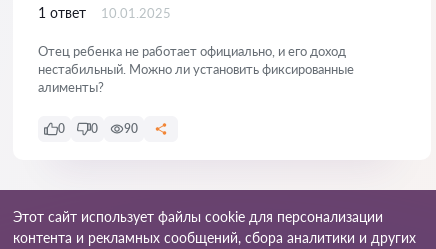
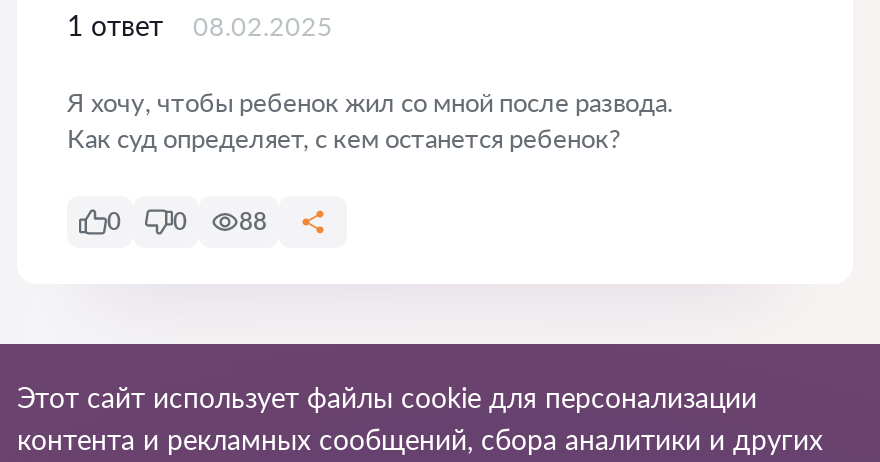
- 1 ответ 10.01.2025
+ 1 ответ 08.02.2025

- Отец ребенка не работает официально, и его доход
- нестабильный. Можно ли установить фиксированные
- алименты?
+ Я хочу, чтобы ребенок жил со мной после развода.
+ Как суд определяет, с кем останется ребенок?

- 90
+ 88
